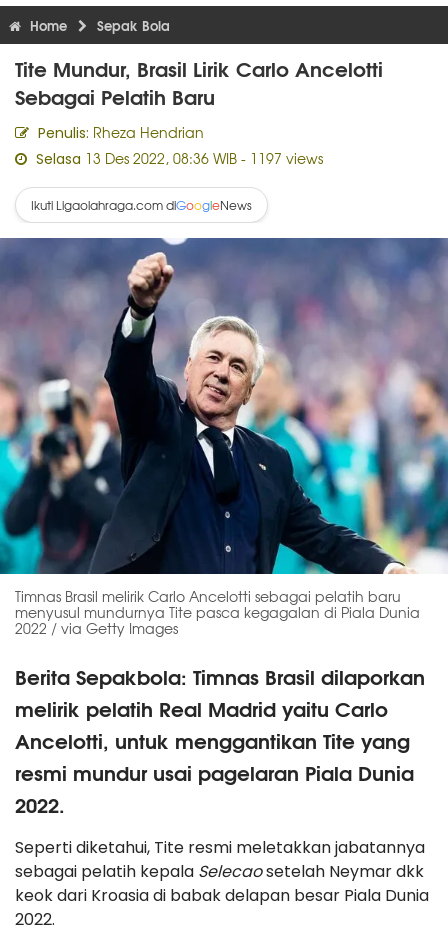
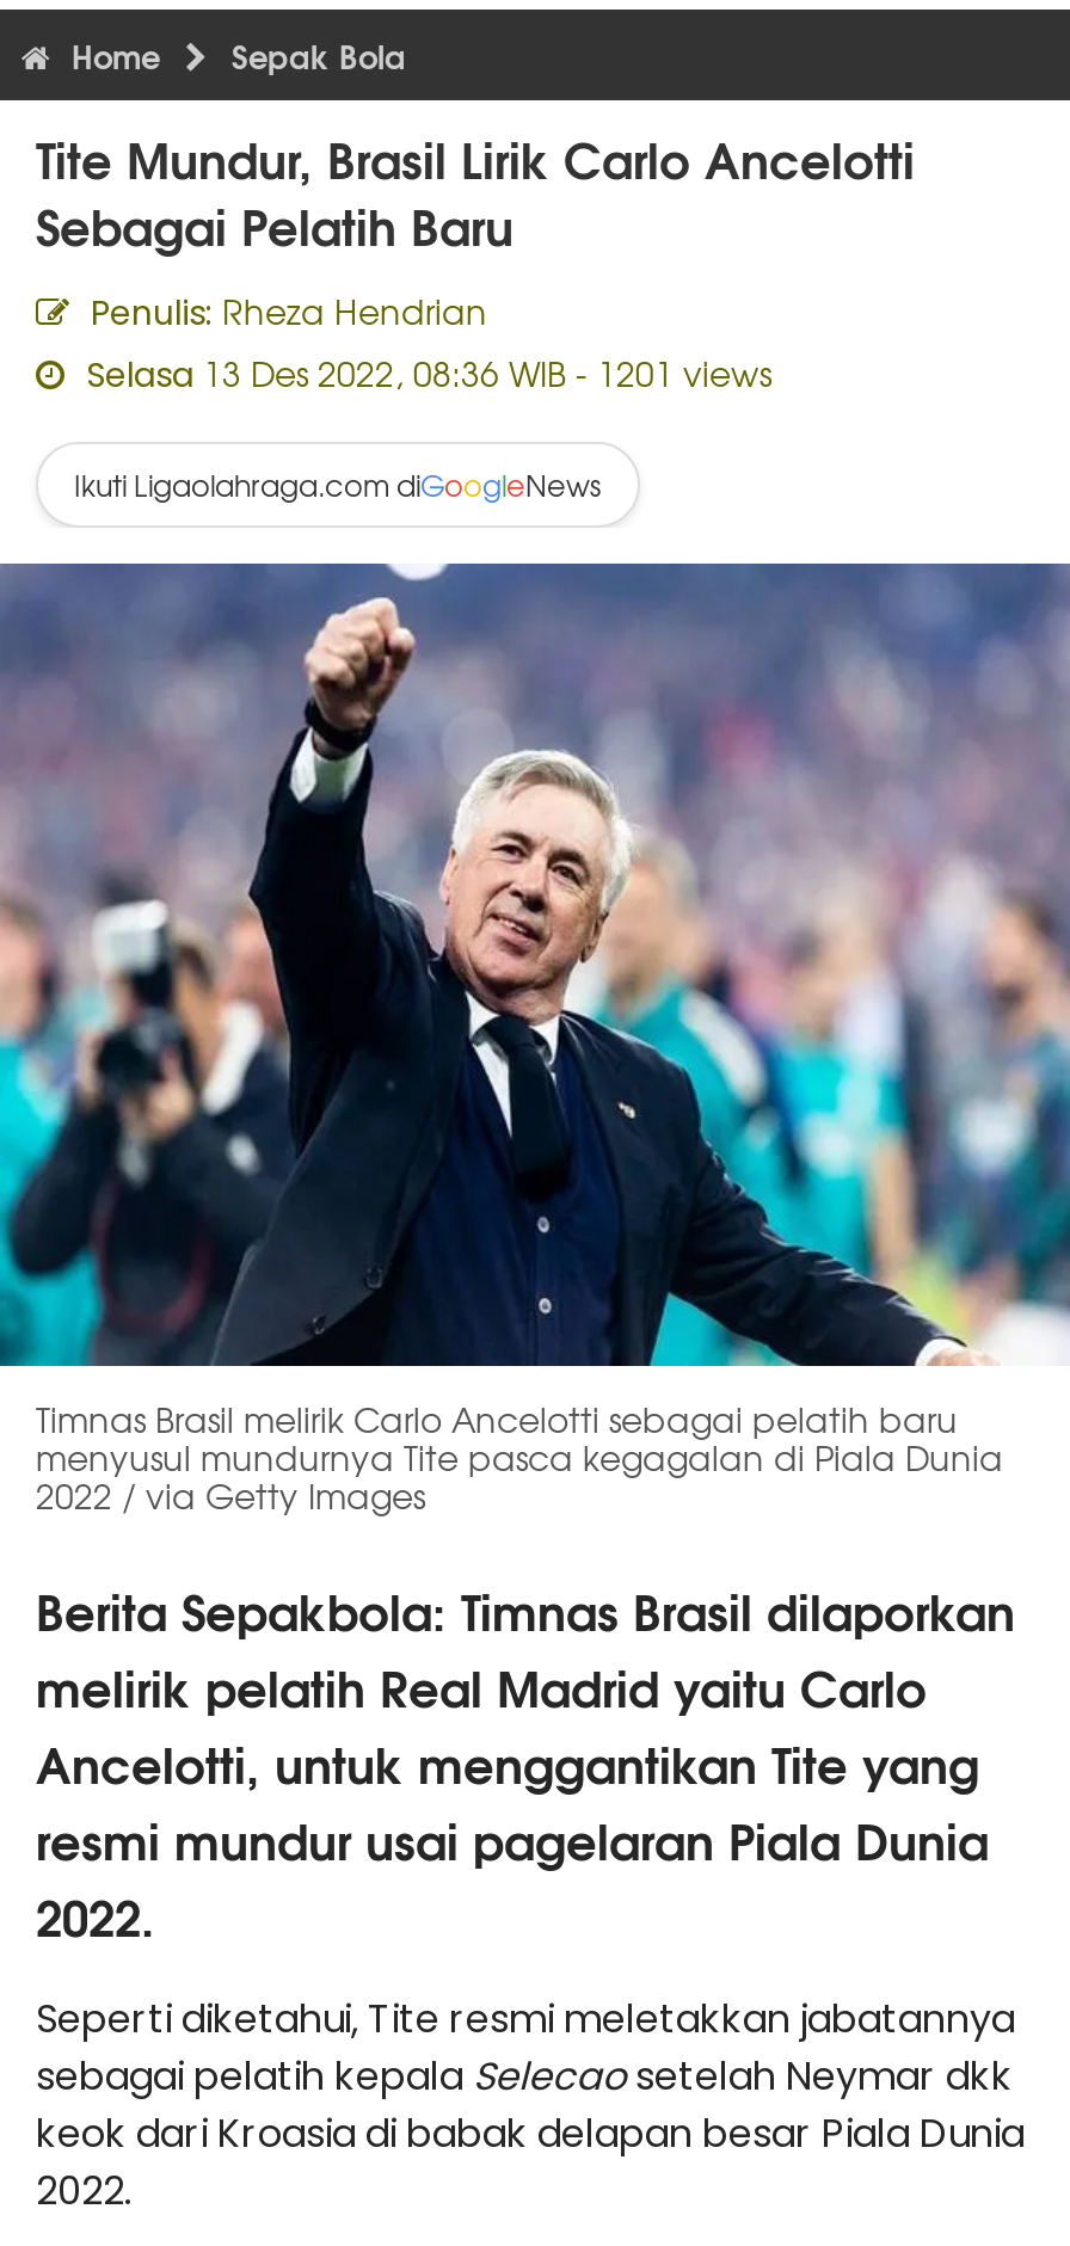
- Selasa 13 Des 2022, 08:36 WIB - 1197 views
+ Selasa 13 Des 2022, 08:36 WIB - 1201 views
